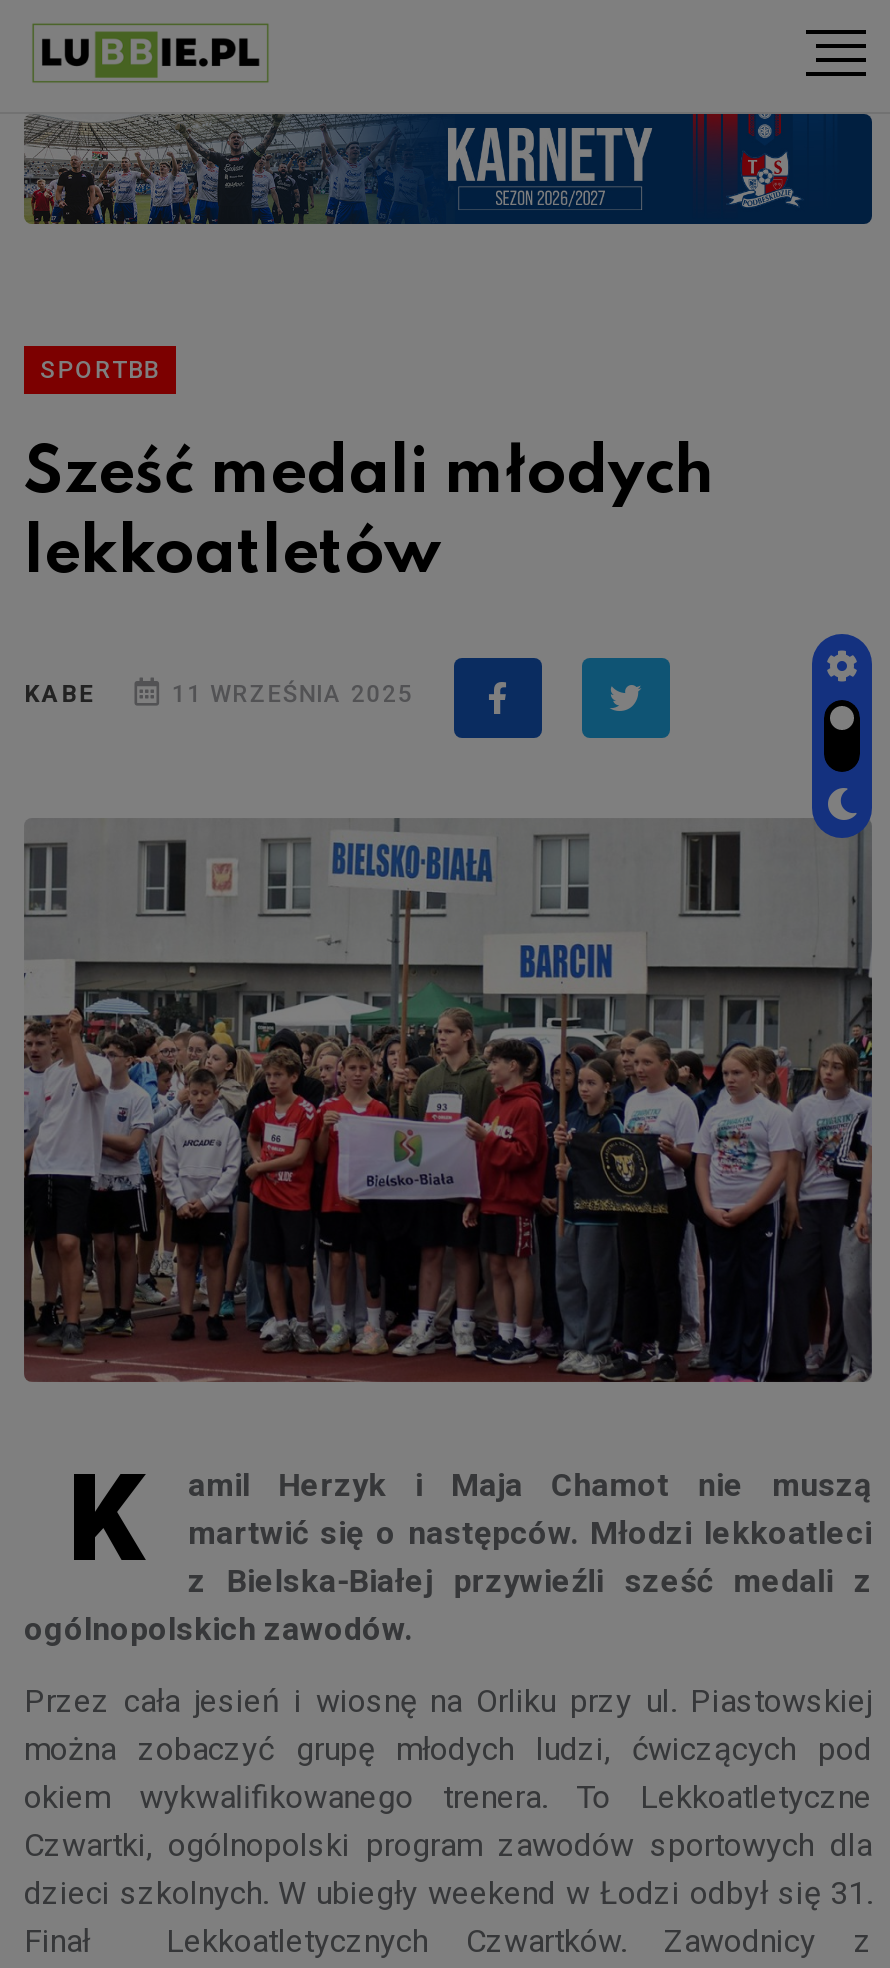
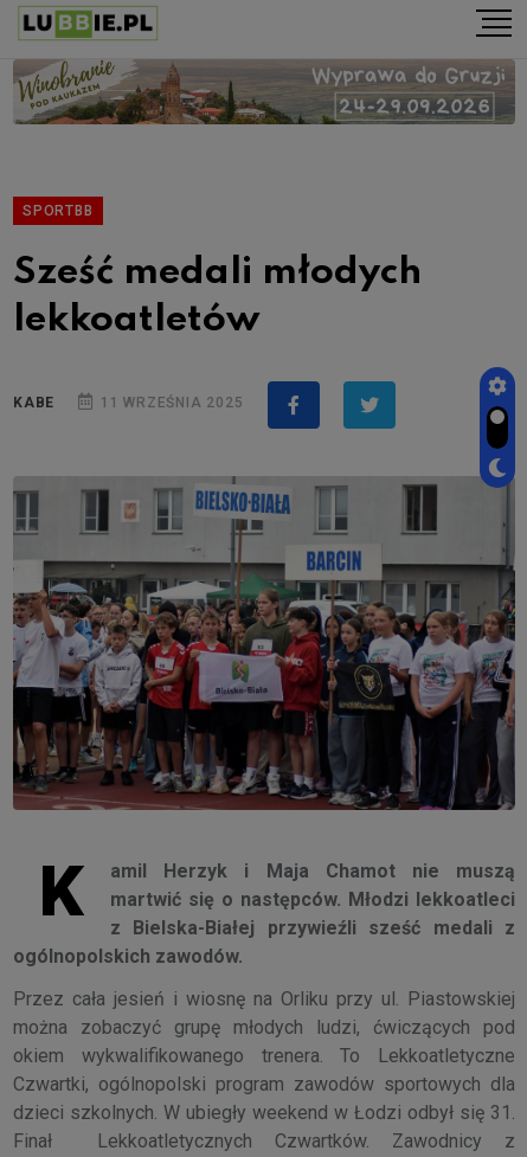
- [image]
+ [image]
